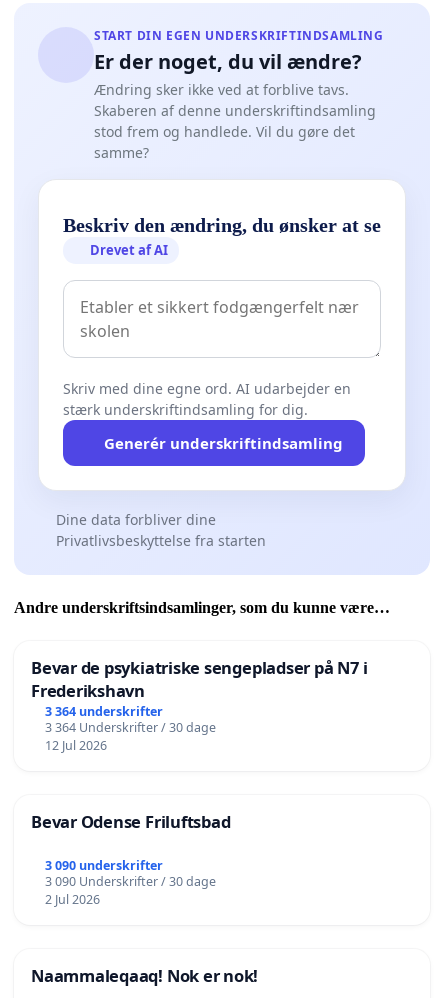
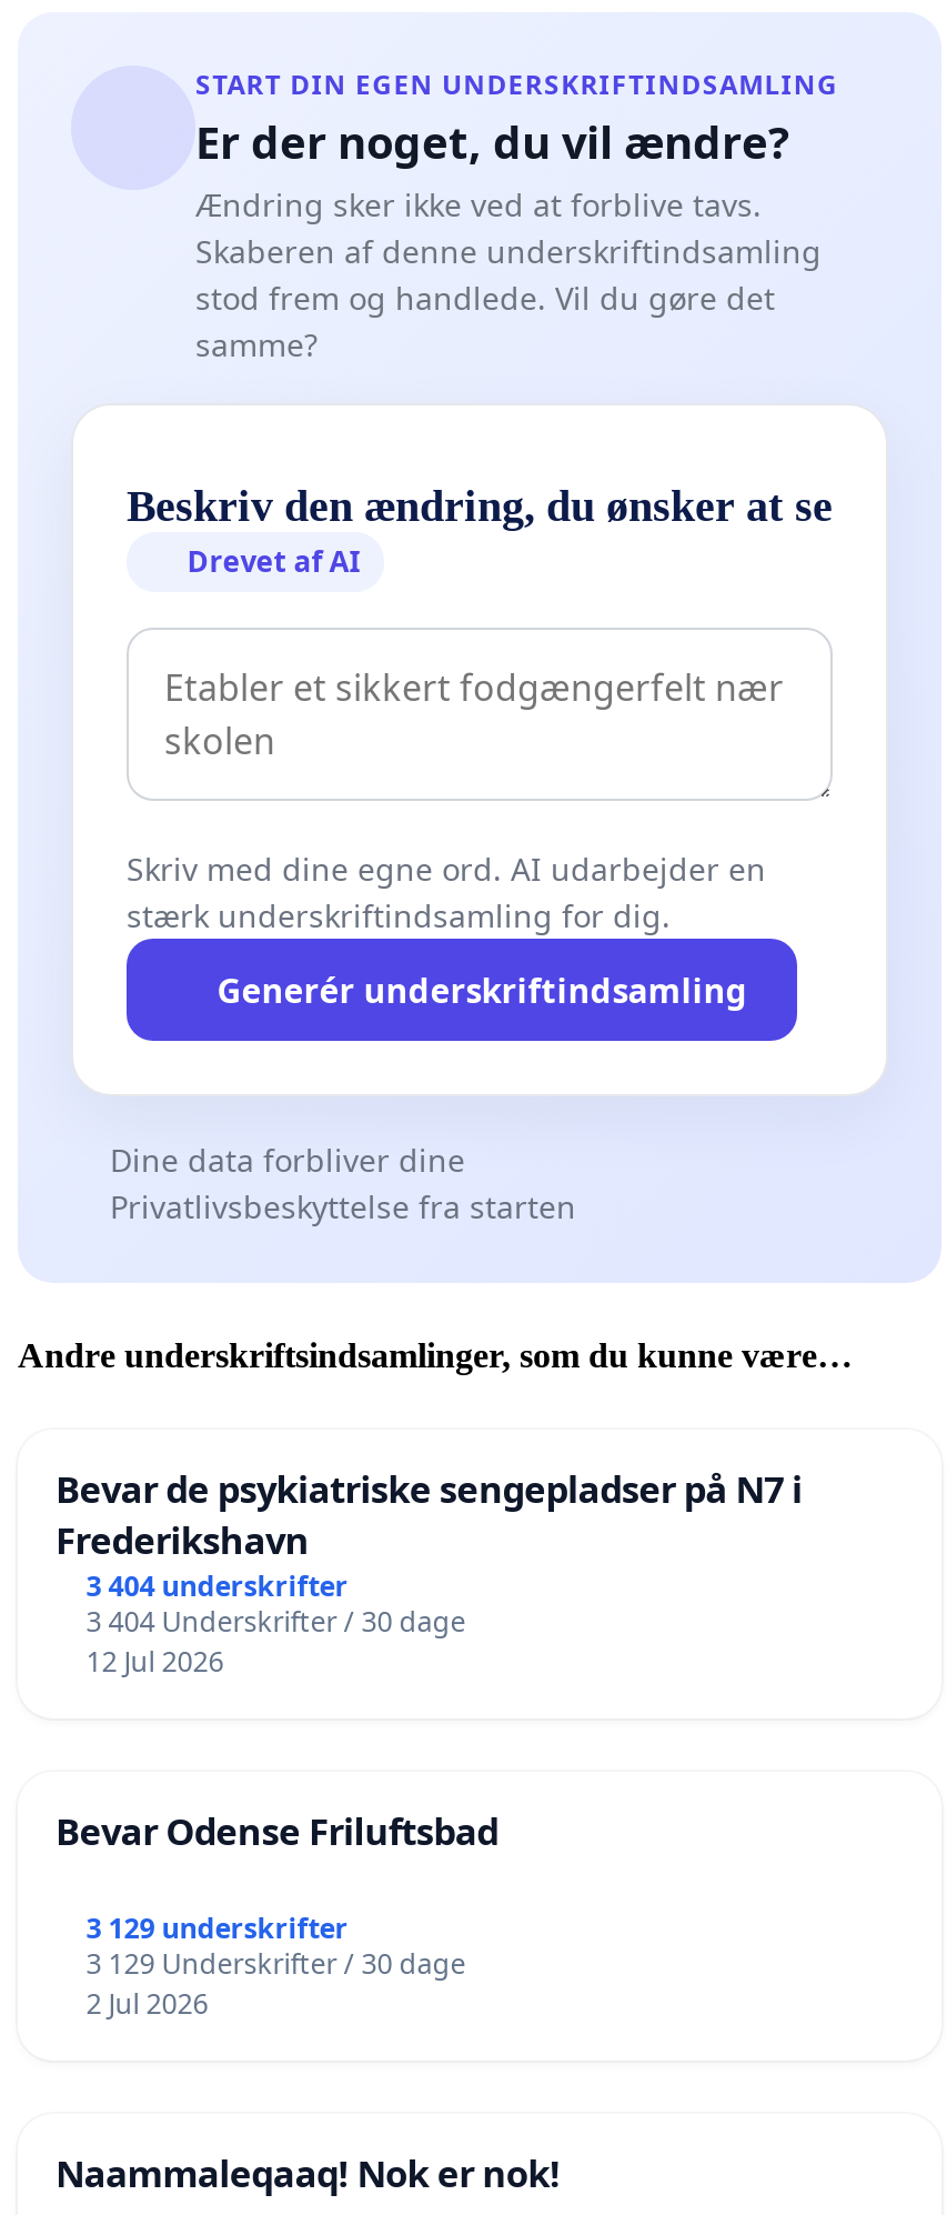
- 3 364 underskrifter
+ 3 404 underskrifter

- 3 364 Underskrifter / 30 dage
+ 3 404 Underskrifter / 30 dage

- 3 090 underskrifter
+ 3 129 underskrifter

- 3 090 Underskrifter / 30 dage
+ 3 129 Underskrifter / 30 dage
